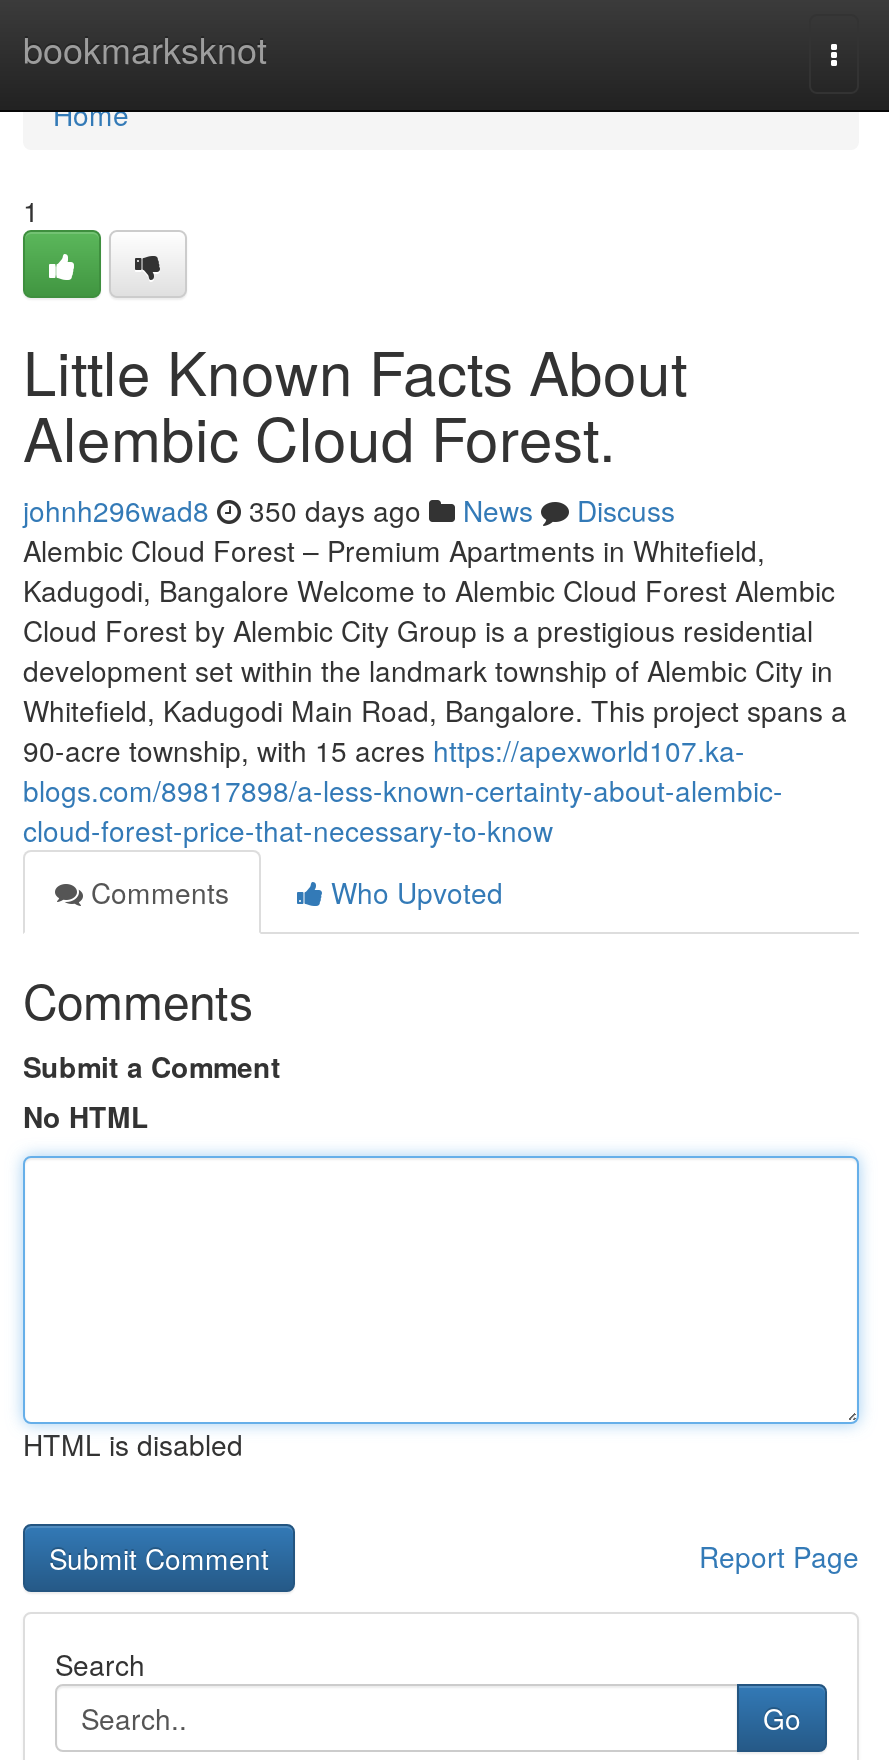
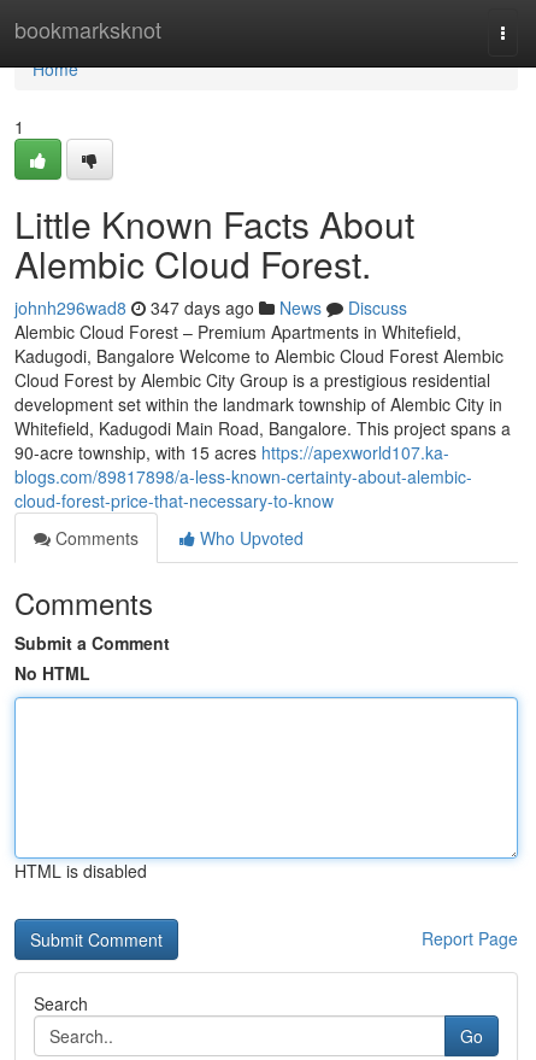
- johnh296wad8 350 days ago News Discuss
+ johnh296wad8 347 days ago News Discuss
